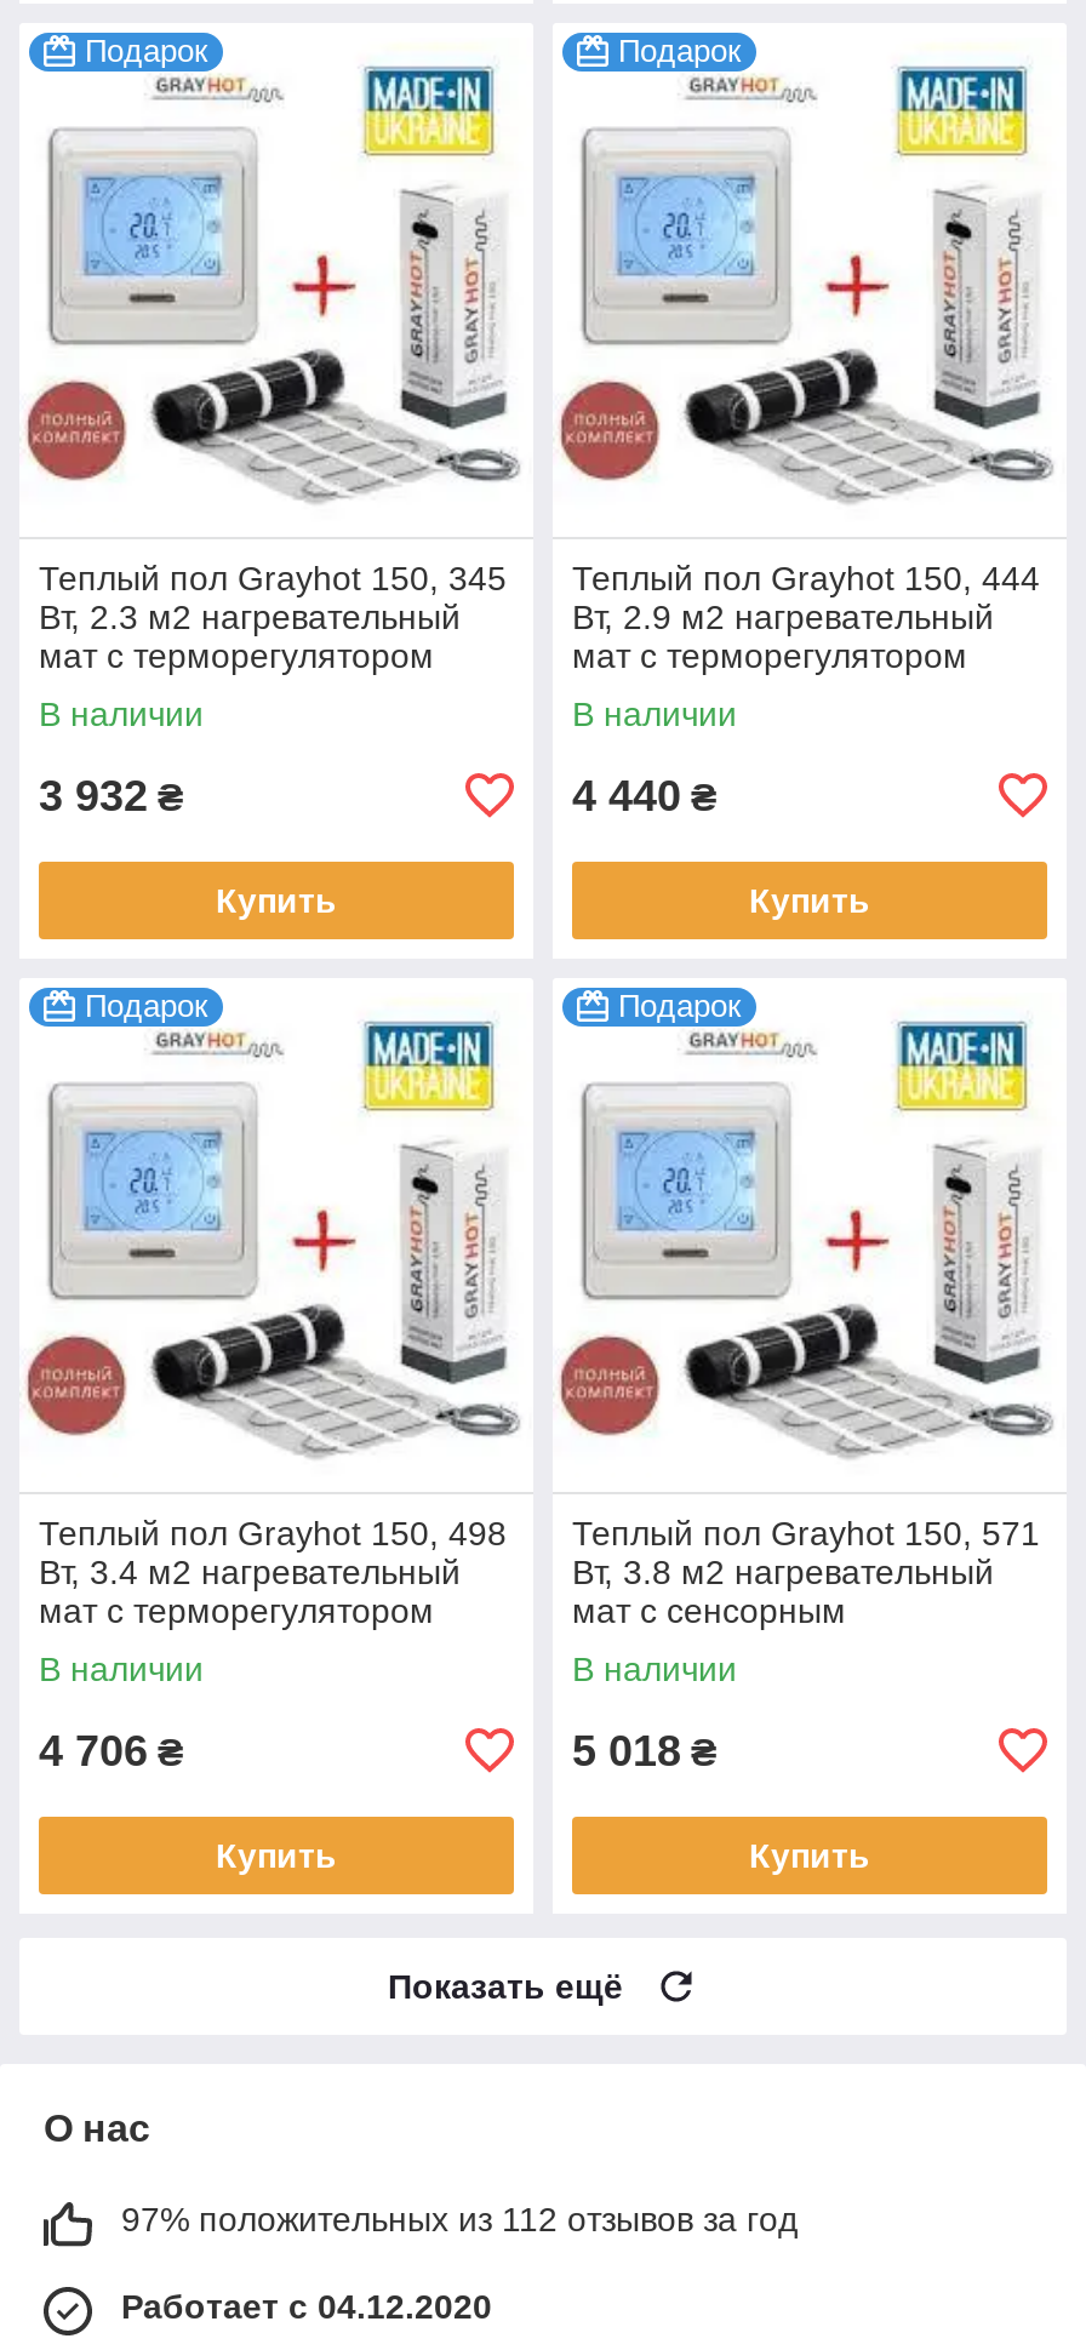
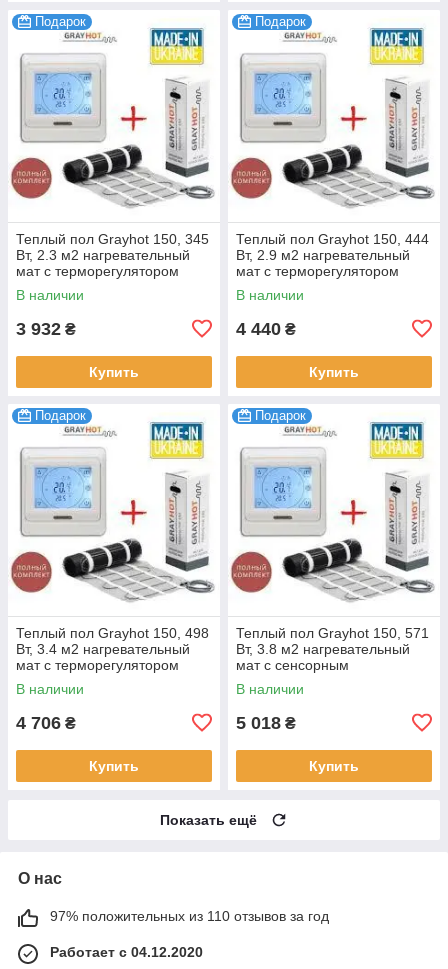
- 97% положительных из 112 отзывов за год
+ 97% положительных из 110 отзывов за год
